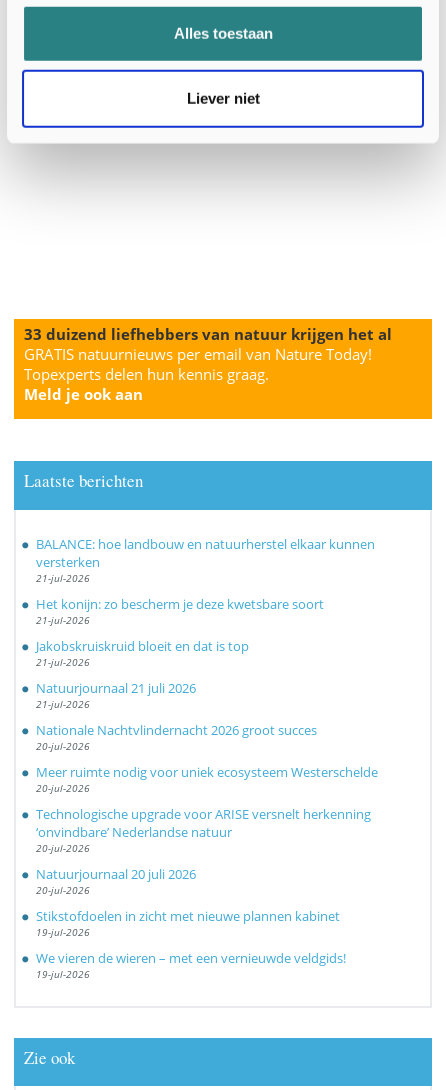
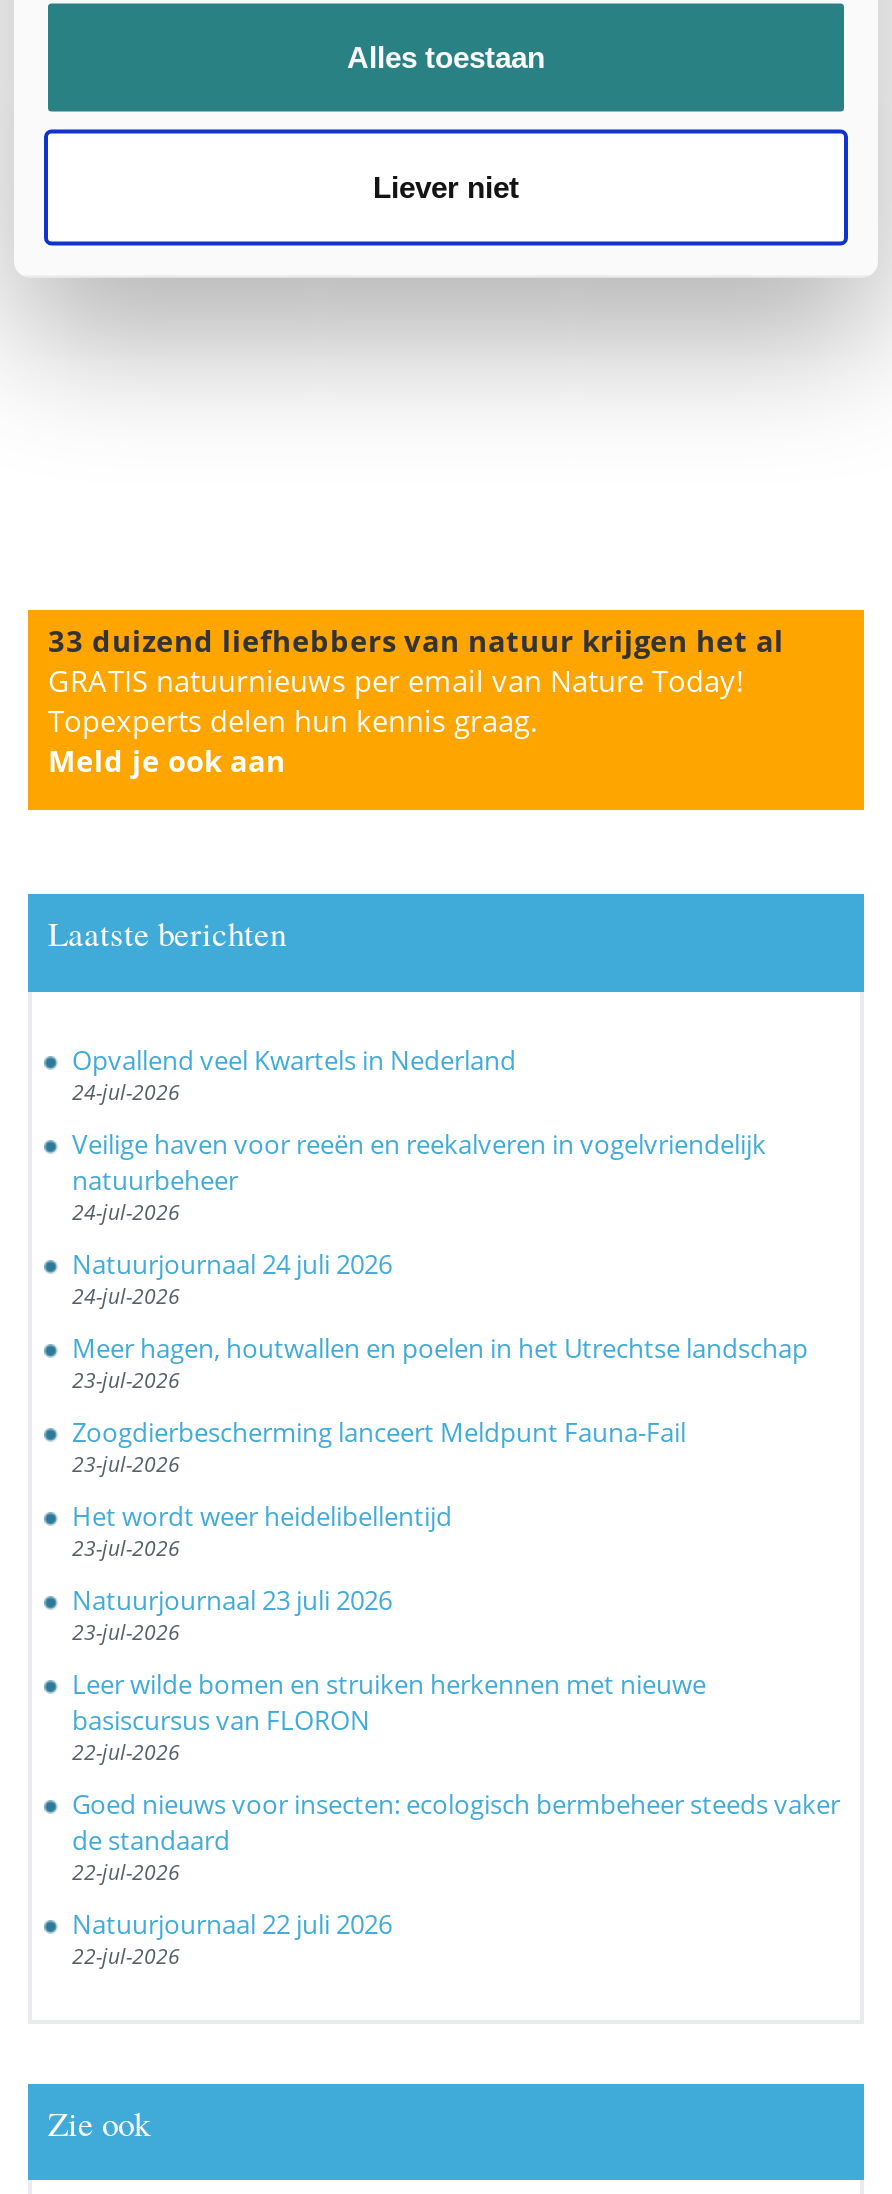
- BALANCE: hoe landbouw en natuurherstel elkaar kunnen
- versterken
- 21-jul-2026
+ Opvallend veel Kwartels in Nederland
+ 24-jul-2026

- Het konijn: zo bescherm je deze kwetsbare soort
- 21-jul-2026
+ Veilige haven voor reeën en reekalveren in vogelvriendelijk
+ natuurbeheer
+ 24-jul-2026

- Jakobskruiskruid bloeit en dat is top
- 21-jul-2026
+ Natuurjournaal 24 juli 2026
+ 24-jul-2026

- Natuurjournaal 21 juli 2026
- 21-jul-2026
+ Meer hagen, houtwallen en poelen in het Utrechtse landschap
+ 23-jul-2026

- Nationale Nachtvlindernacht 2026 groot succes
- 20-jul-2026
+ Zoogdierbescherming lanceert Meldpunt Fauna-Fail
+ 23-jul-2026

- Meer ruimte nodig voor uniek ecosysteem Westerschelde
- 20-jul-2026
+ Het wordt weer heidelibellentijd
+ 23-jul-2026

- Technologische upgrade voor ARISE versnelt herkenning
- ‘onvindbare’ Nederlandse natuur
- 20-jul-2026
+ Natuurjournaal 23 juli 2026
+ 23-jul-2026

- Natuurjournaal 20 juli 2026
- 20-jul-2026
+ Leer wilde bomen en struiken herkennen met nieuwe
+ basiscursus van FLORON
+ 22-jul-2026

- Stikstofdoelen in zicht met nieuwe plannen kabinet
- 19-jul-2026
+ Goed nieuws voor insecten: ecologisch bermbeheer steeds vaker
+ de standaard
+ 22-jul-2026

- We vieren de wieren – met een vernieuwde veldgids!
- 19-jul-2026
+ Natuurjournaal 22 juli 2026
+ 22-jul-2026
